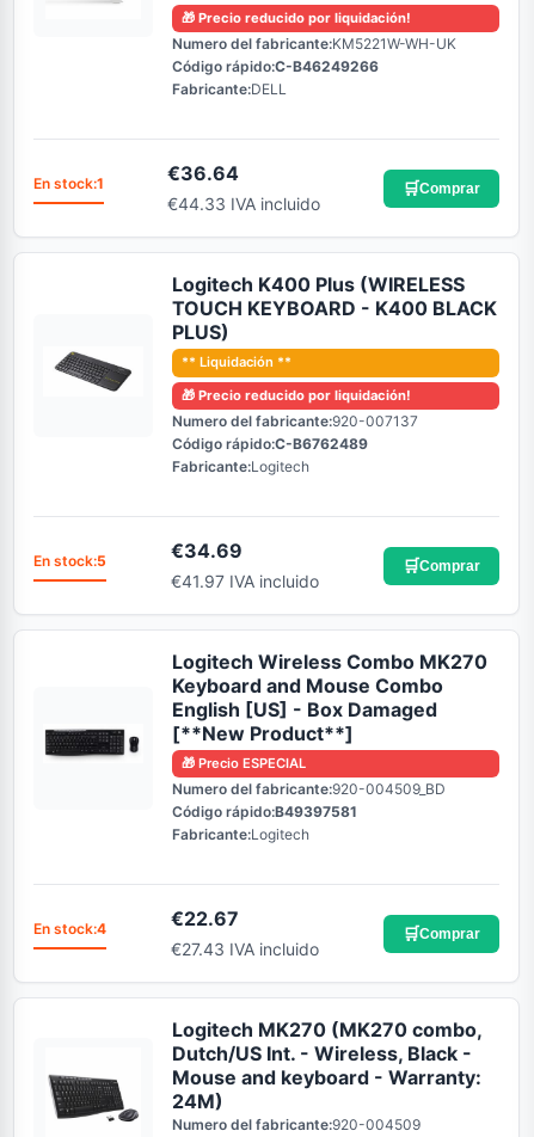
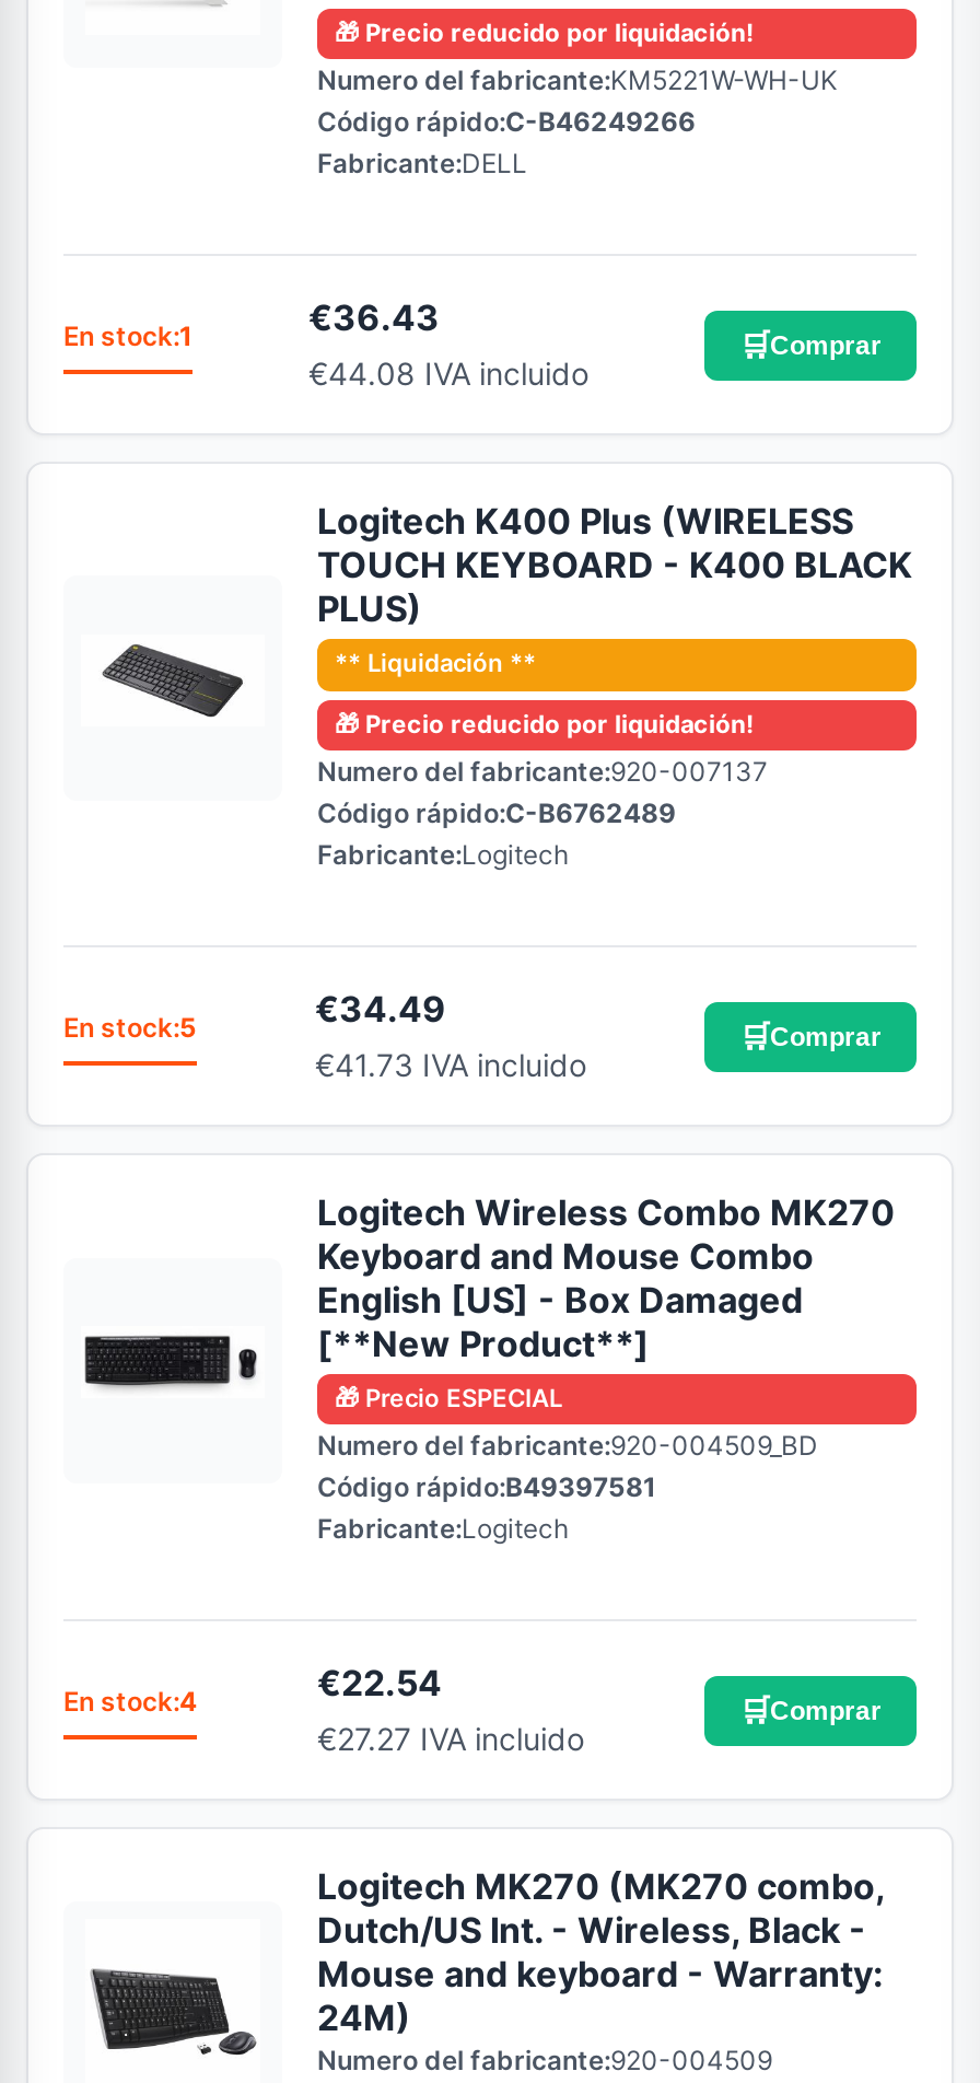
- €36.64
+ €36.43

- €44.33 IVA incluido
+ €44.08 IVA incluido

- €34.69
+ €34.49

- €41.97 IVA incluido
+ €41.73 IVA incluido

- €22.67
+ €22.54

- €27.43 IVA incluido
+ €27.27 IVA incluido
